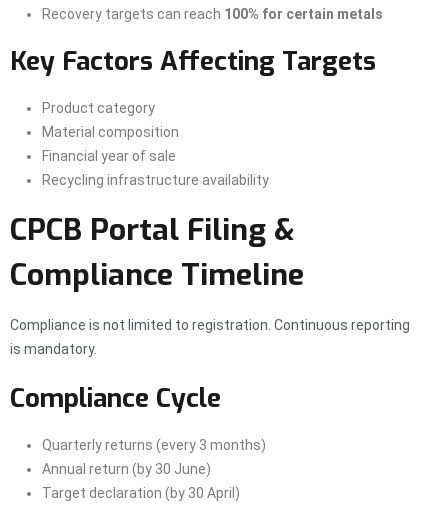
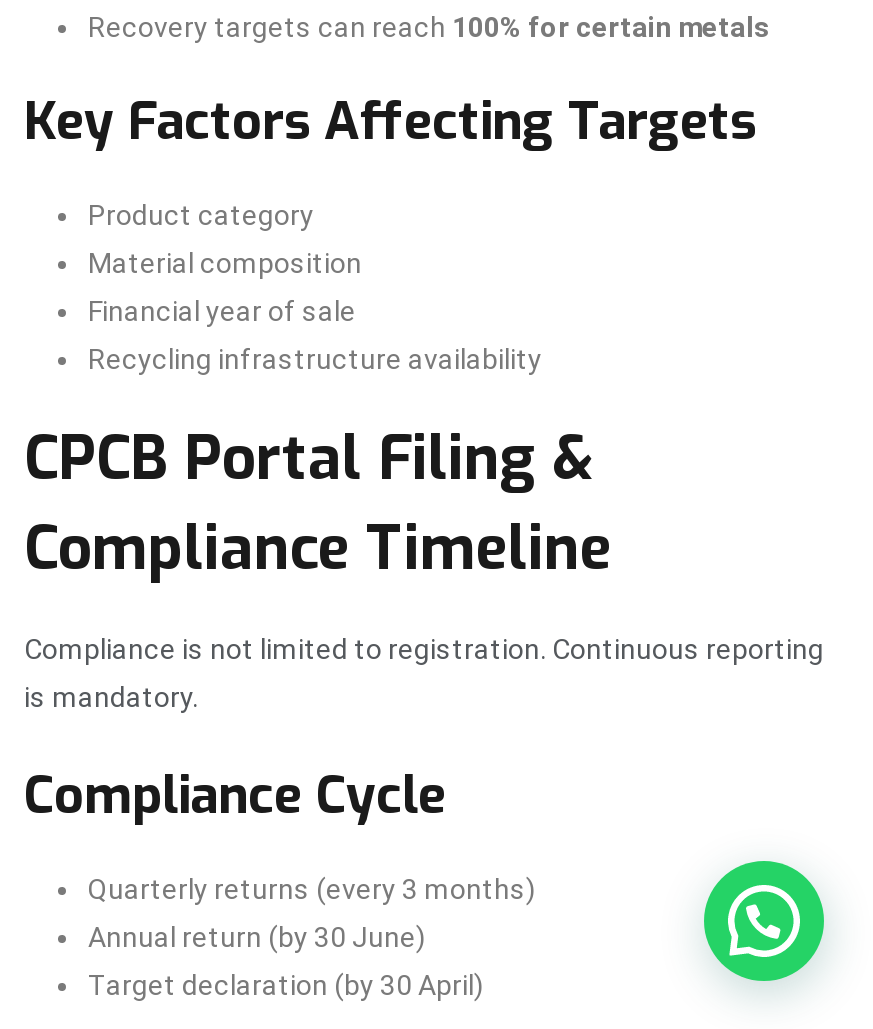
+ [image]
